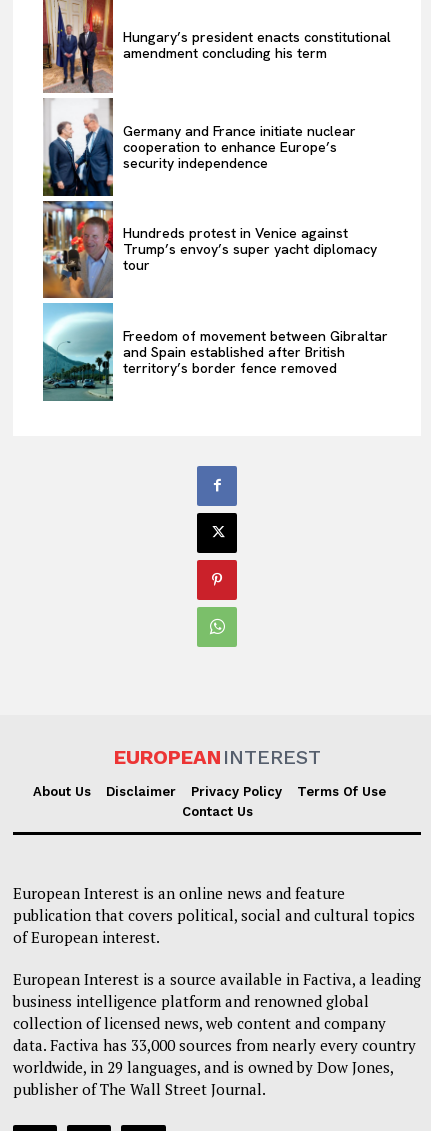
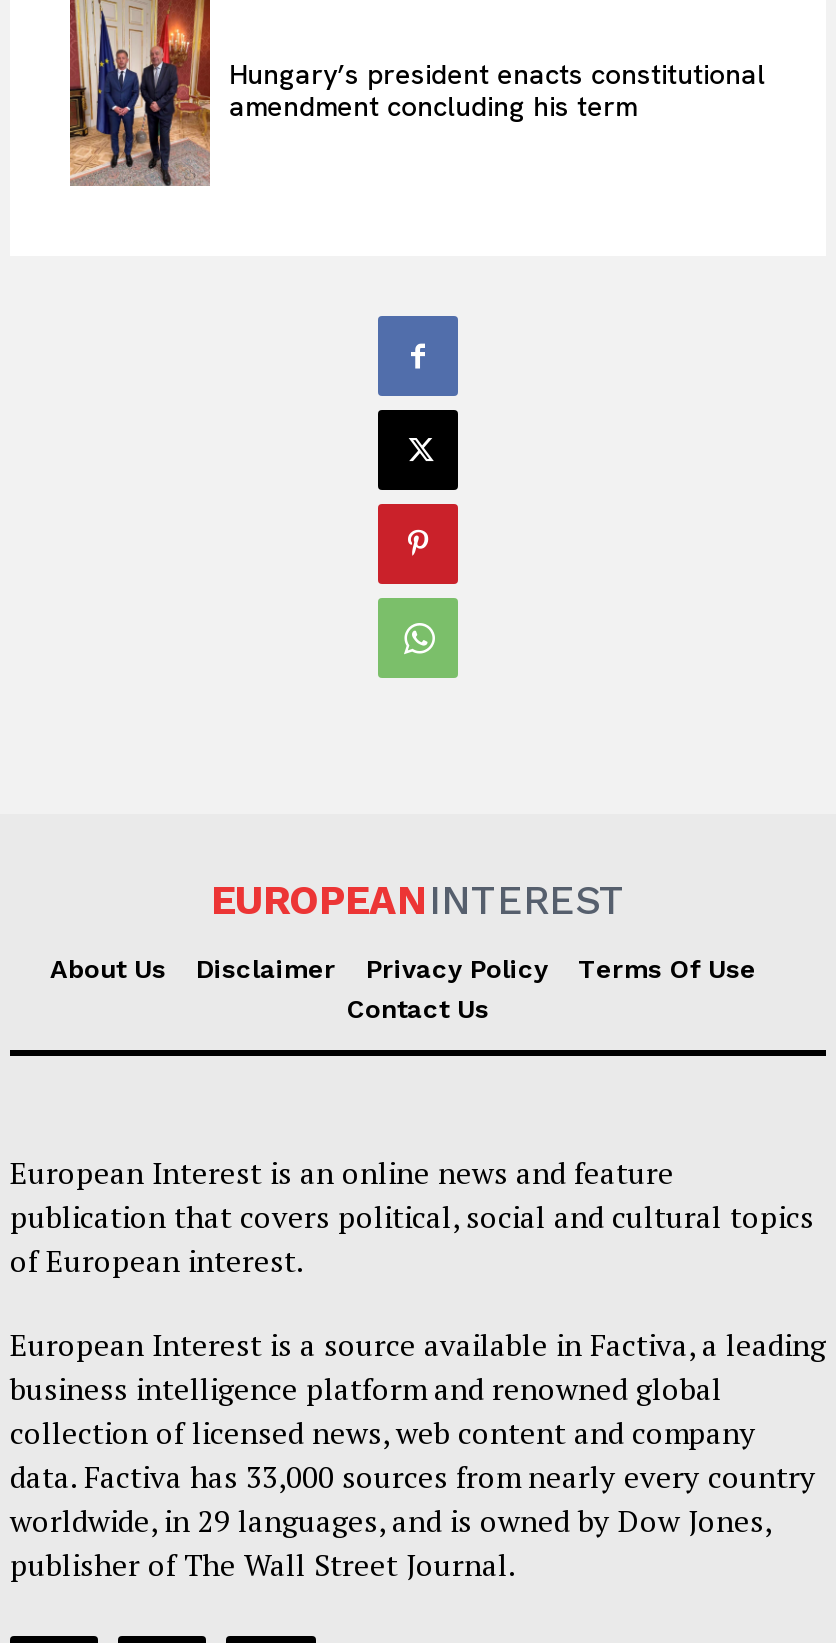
- [image]
- Germany and France initiate nuclear
- cooperation to enhance Europe’s
- security independence

- Hundreds protest in Venice against
- Trump’s envoy’s super yacht diplomacy
- tour

- Freedom of movement between Gibraltar
- and Spain established after British
- territory’s border fence removed
